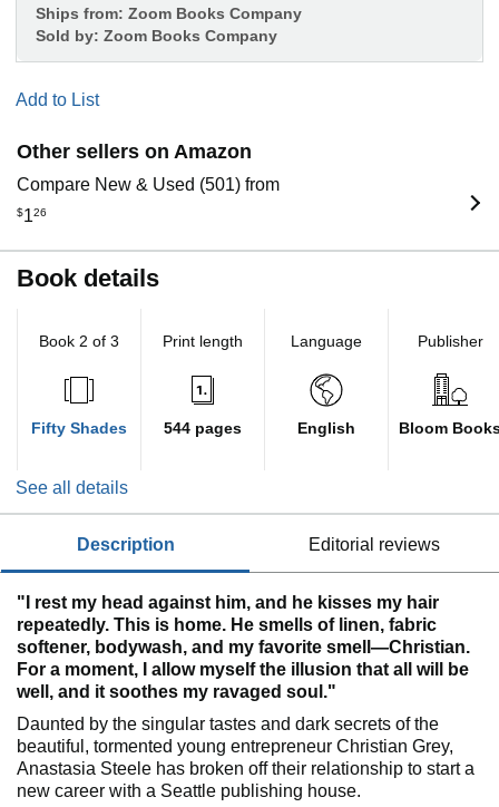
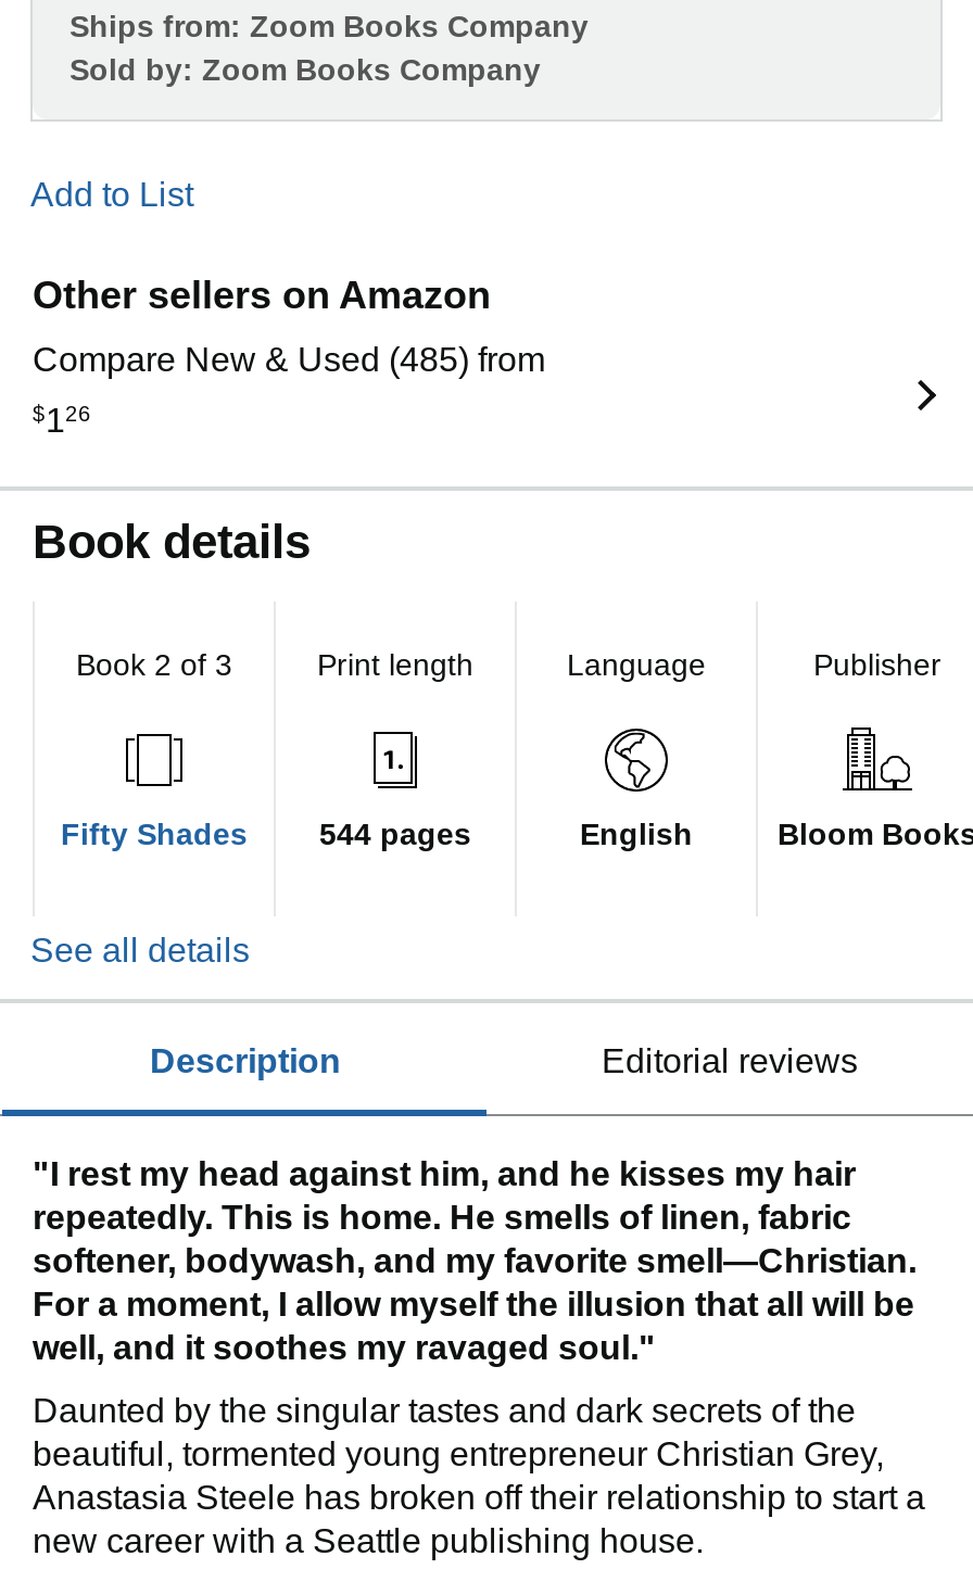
- Compare New & Used (501) from
+ Compare New & Used (485) from
